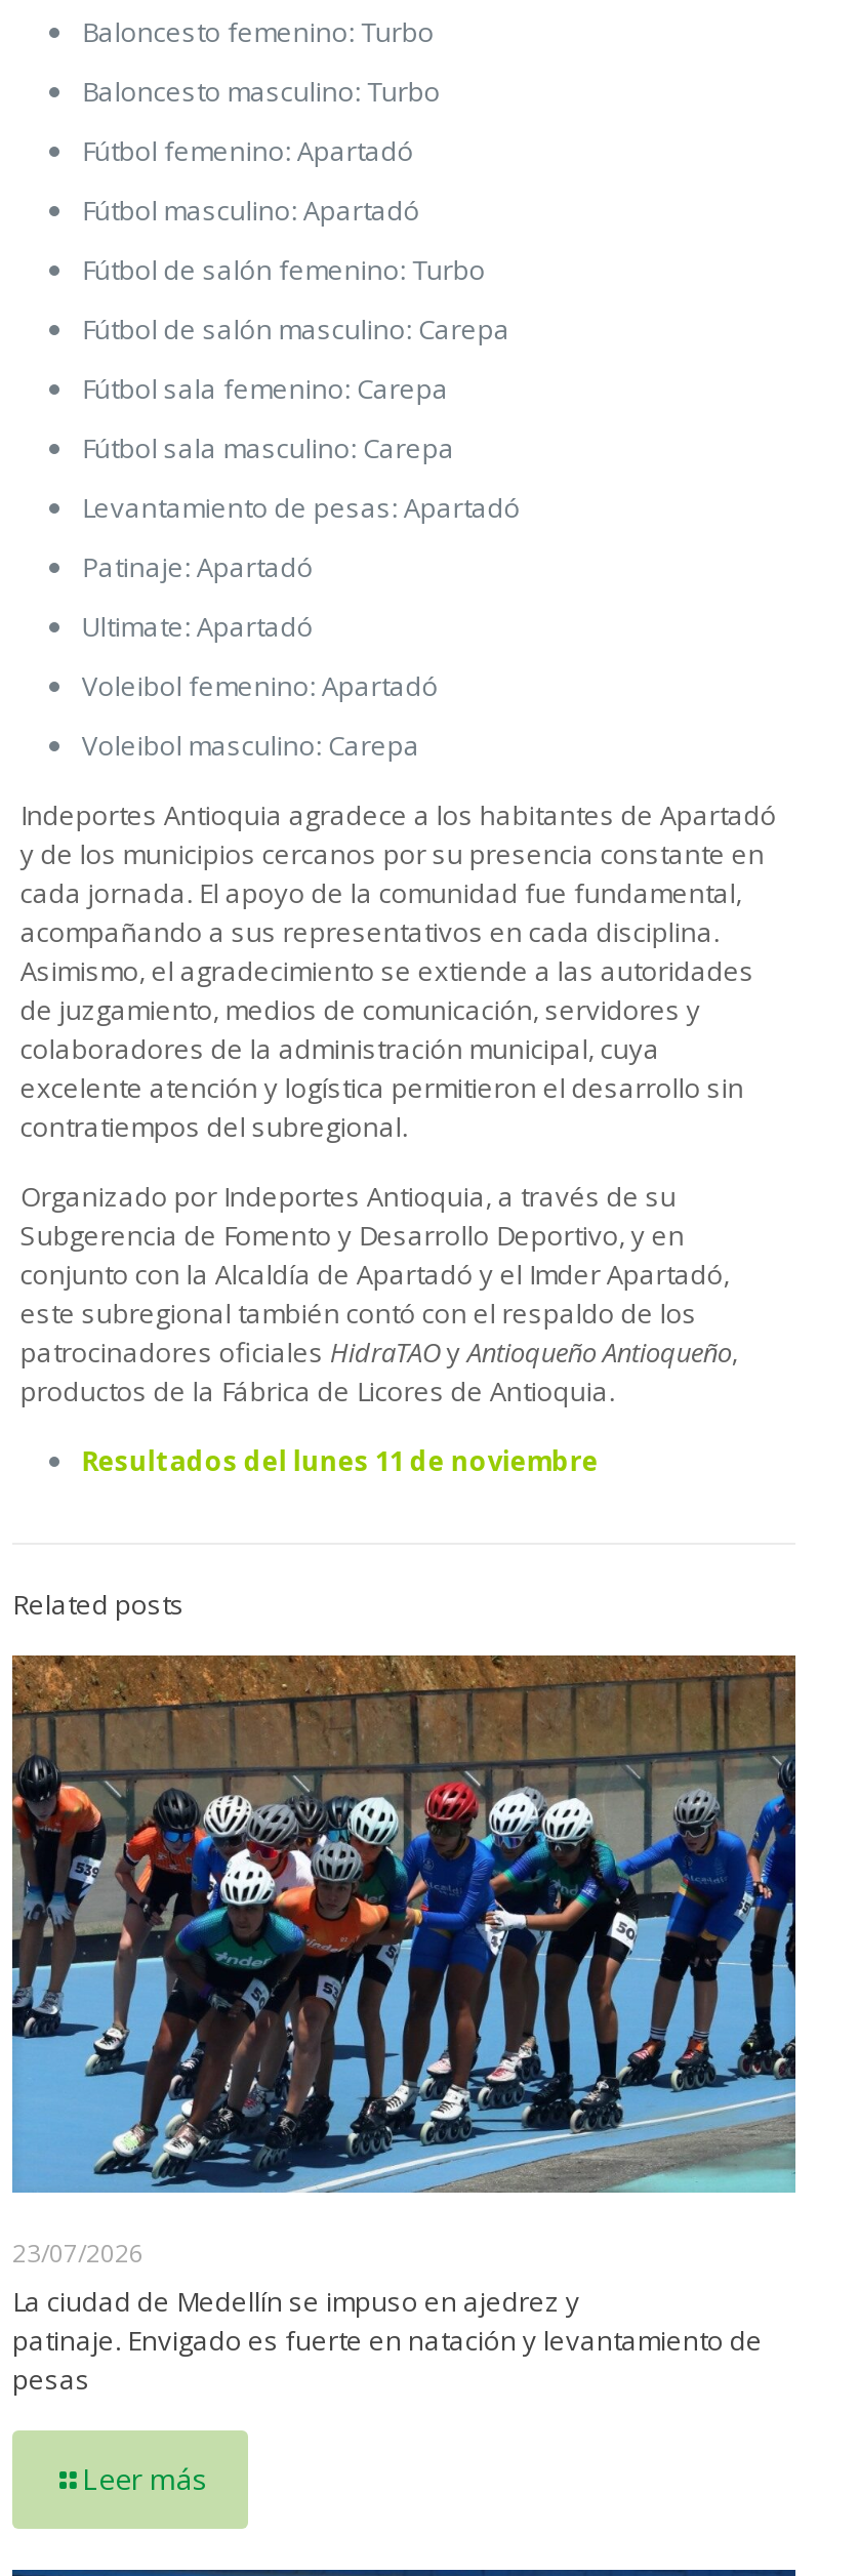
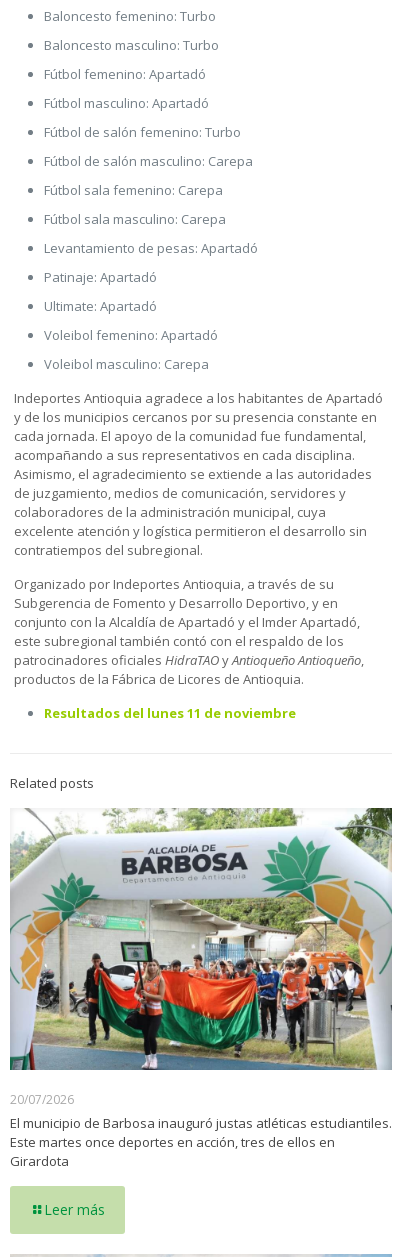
- [image]
- 23/07/2026
- La ciudad de Medellín se impuso en ajedrez y
- patinaje. Envigado es fuerte en natación y levantamiento de
- pesas
+ [image]
+ 20/07/2026
+ El municipio de Barbosa inauguró justas atléticas estudiantiles.
+ Este martes once deportes en acción, tres de ellos en
+ Girardota
